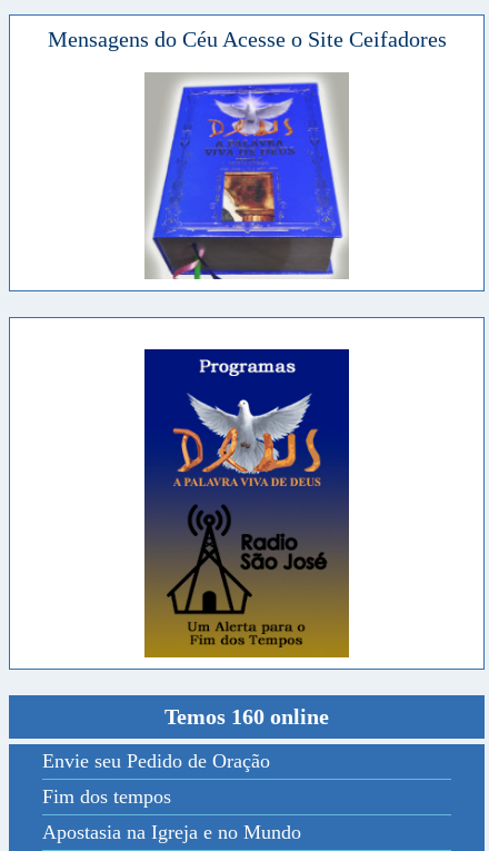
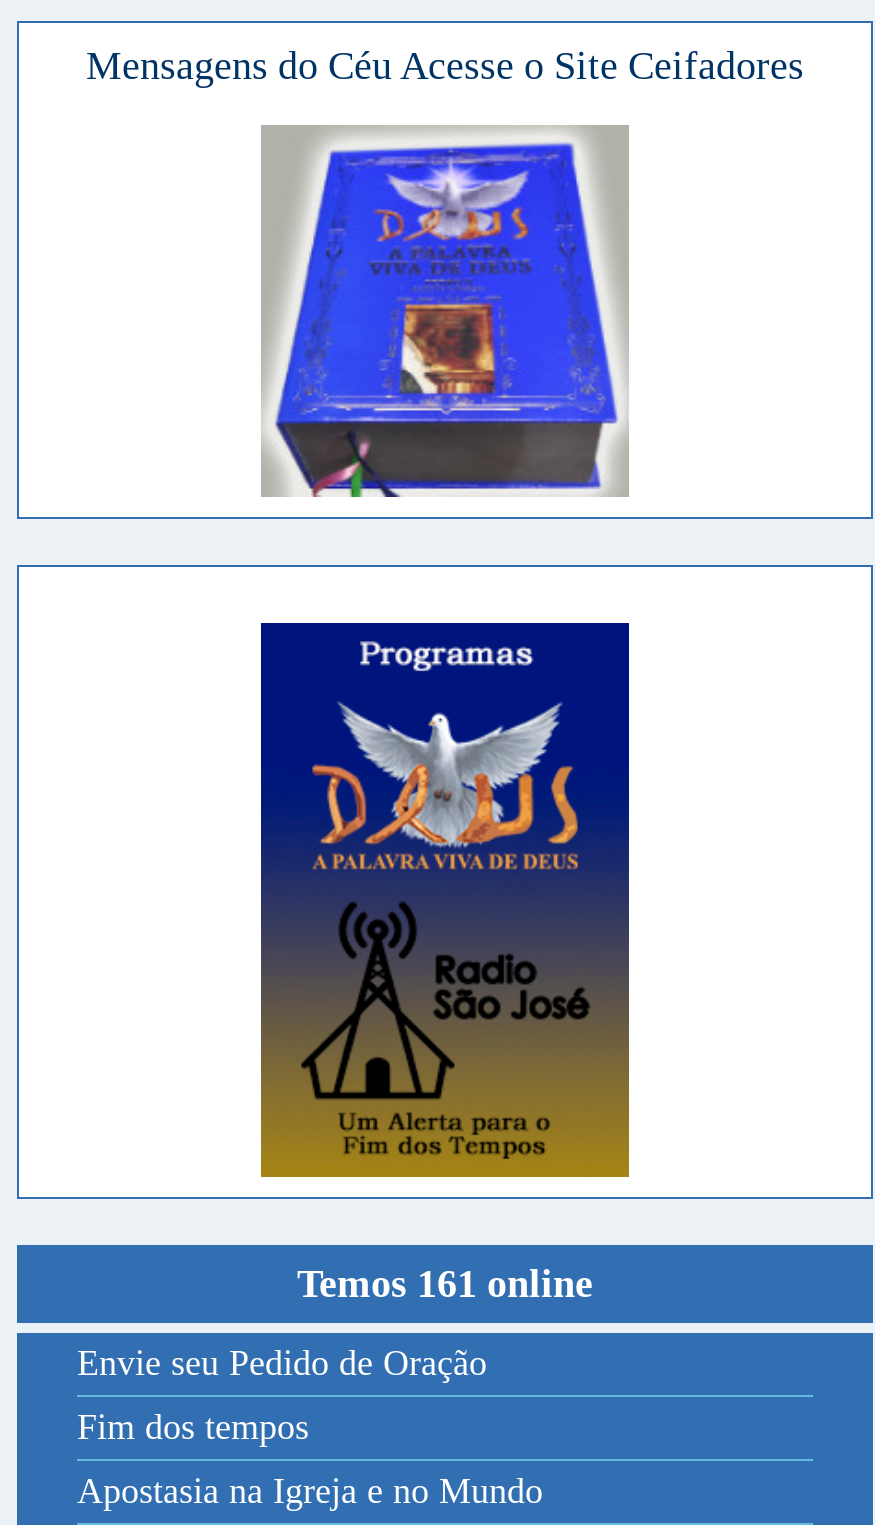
- Temos 160 online
+ Temos 161 online
